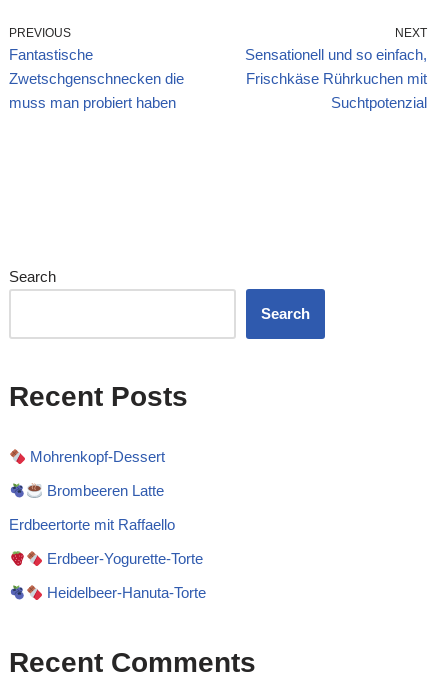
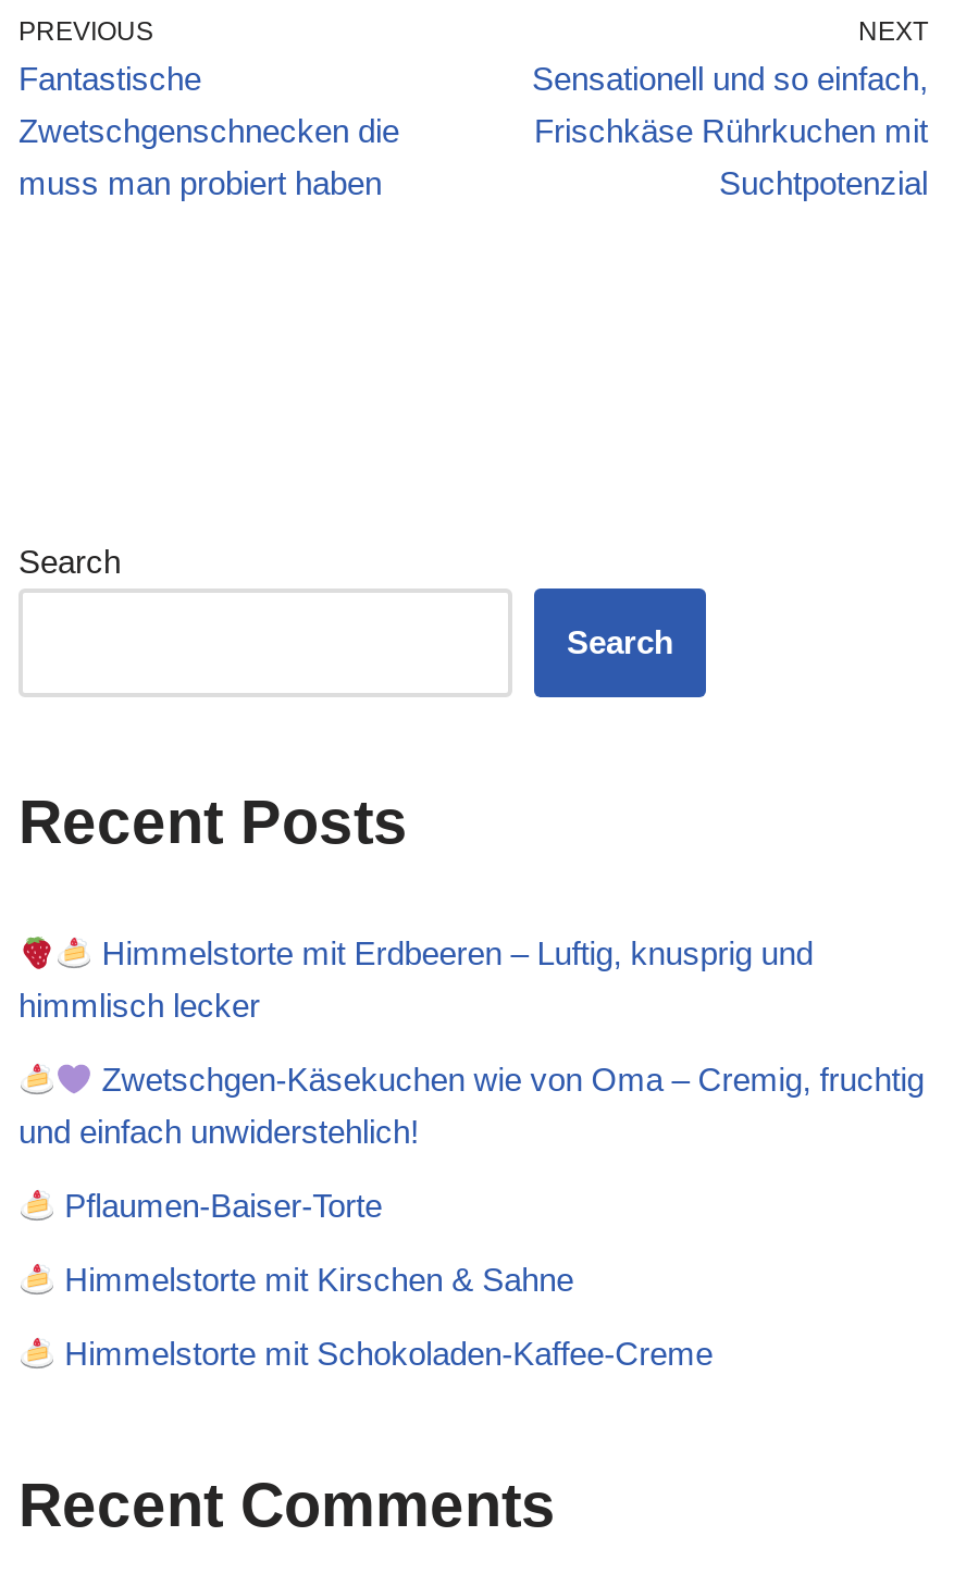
- Mohrenkopf-Dessert
+ Himmelstorte mit Erdbeeren – Luftig, knusprig und
+ himmlisch lecker

- Brombeeren Latte
+ Zwetschgen-Käsekuchen wie von Oma – Cremig, fruchtig
+ und einfach unwiderstehlich!

- Erdbeertorte mit Raffaello
+ Pflaumen-Baiser-Torte

- Erdbeer-Yogurette-Torte
+ Himmelstorte mit Kirschen & Sahne

- Heidelbeer-Hanuta-Torte
+ Himmelstorte mit Schokoladen-Kaffee-Creme
